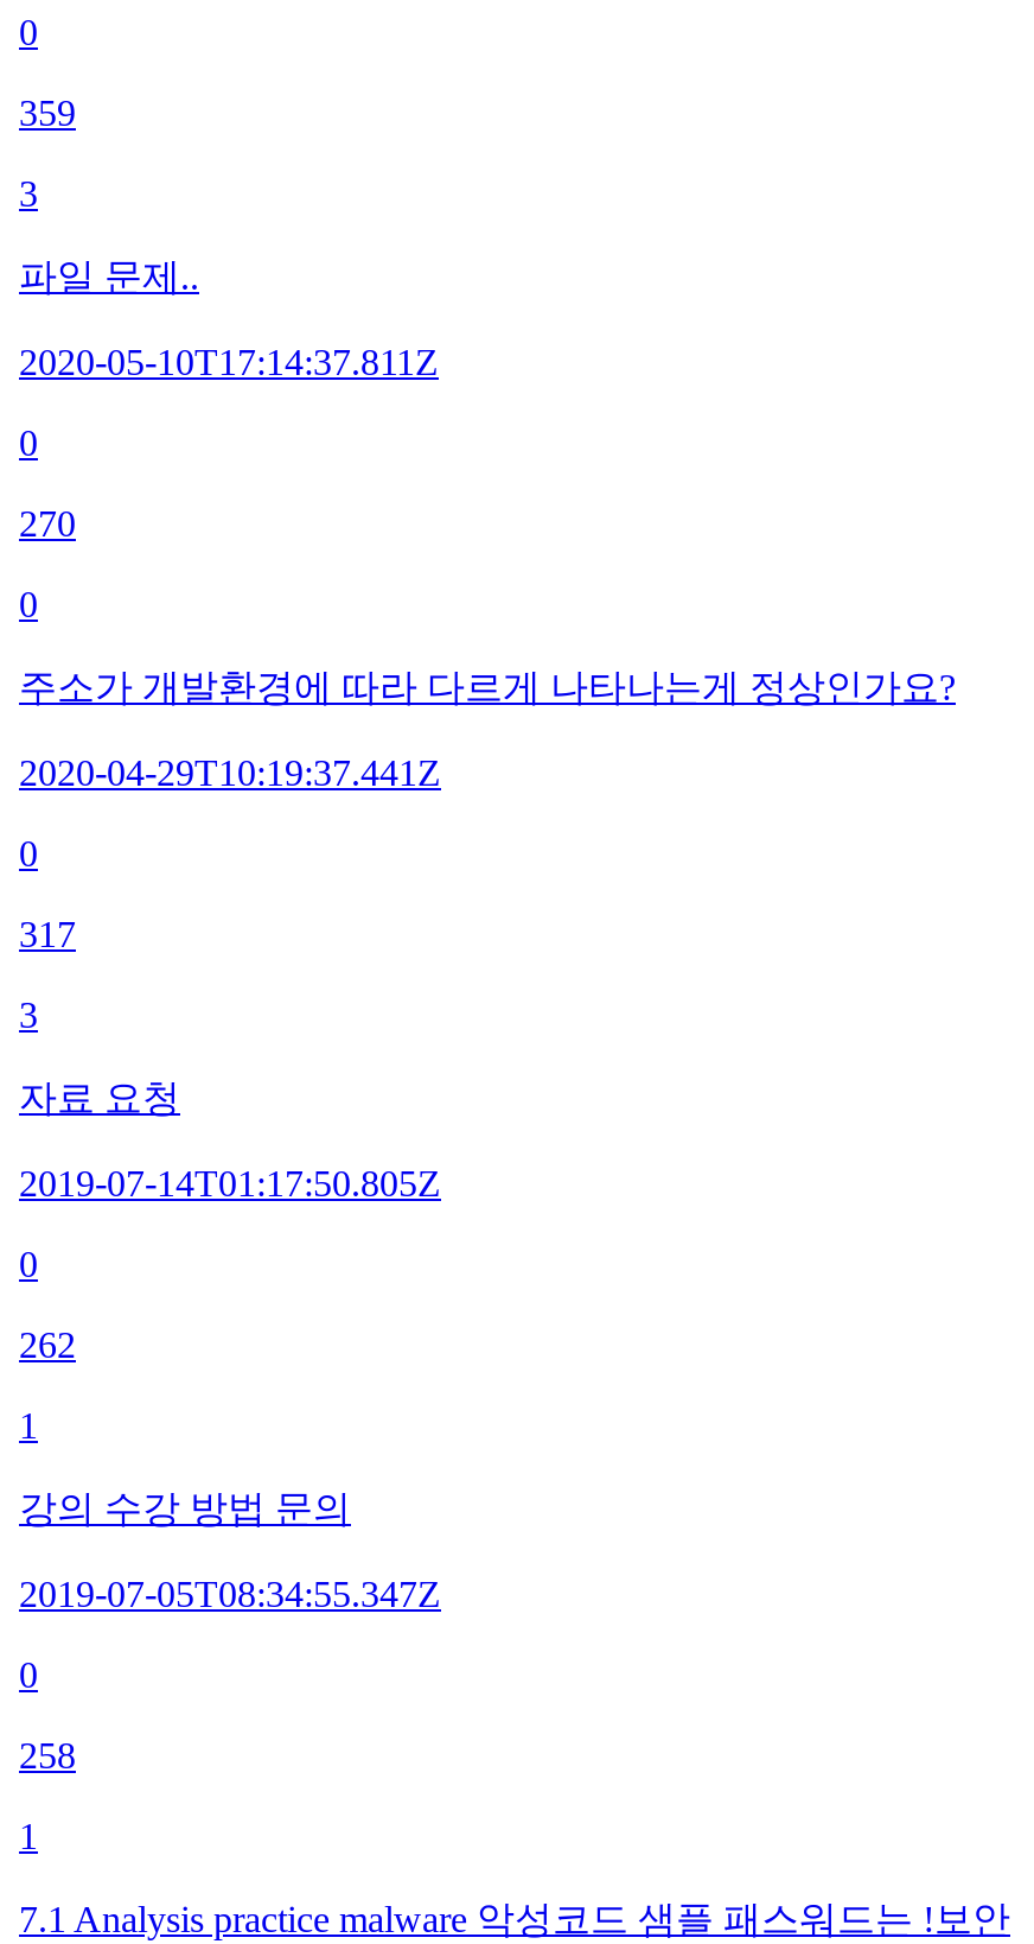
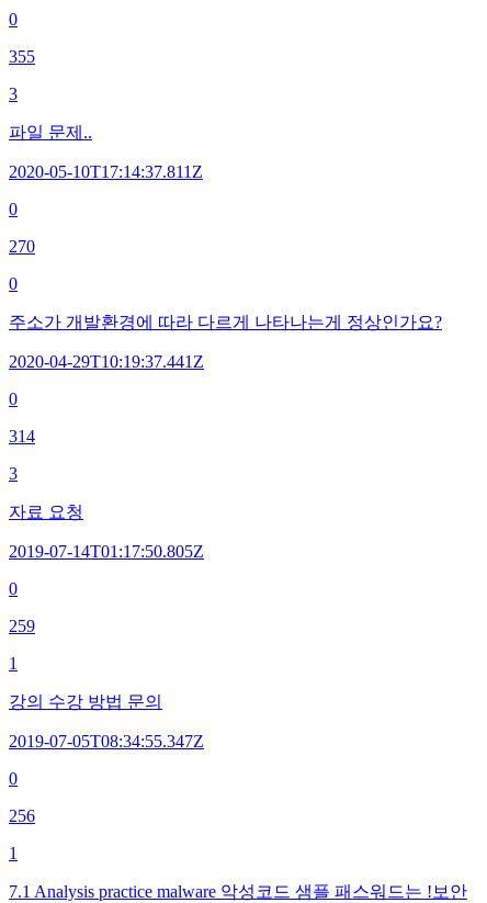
- 359
+ 355

- 317
+ 314

- 262
+ 259

- 258
+ 256
